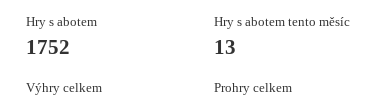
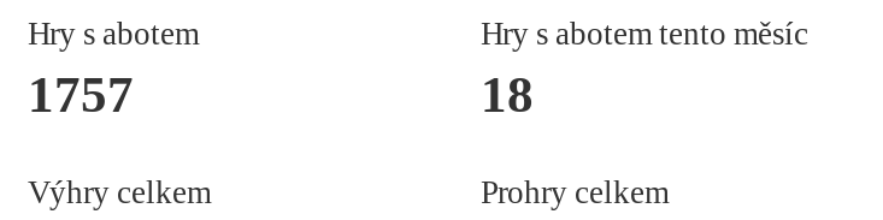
- 1752
+ 1757

- 13
+ 18
